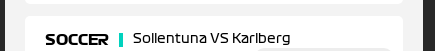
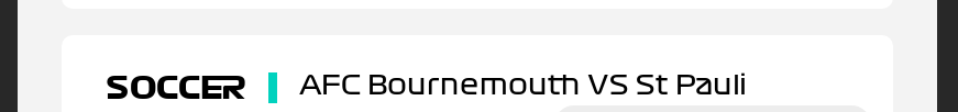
- Sollentuna VS Karlberg
+ AFC Bournemouth VS St Pauli
